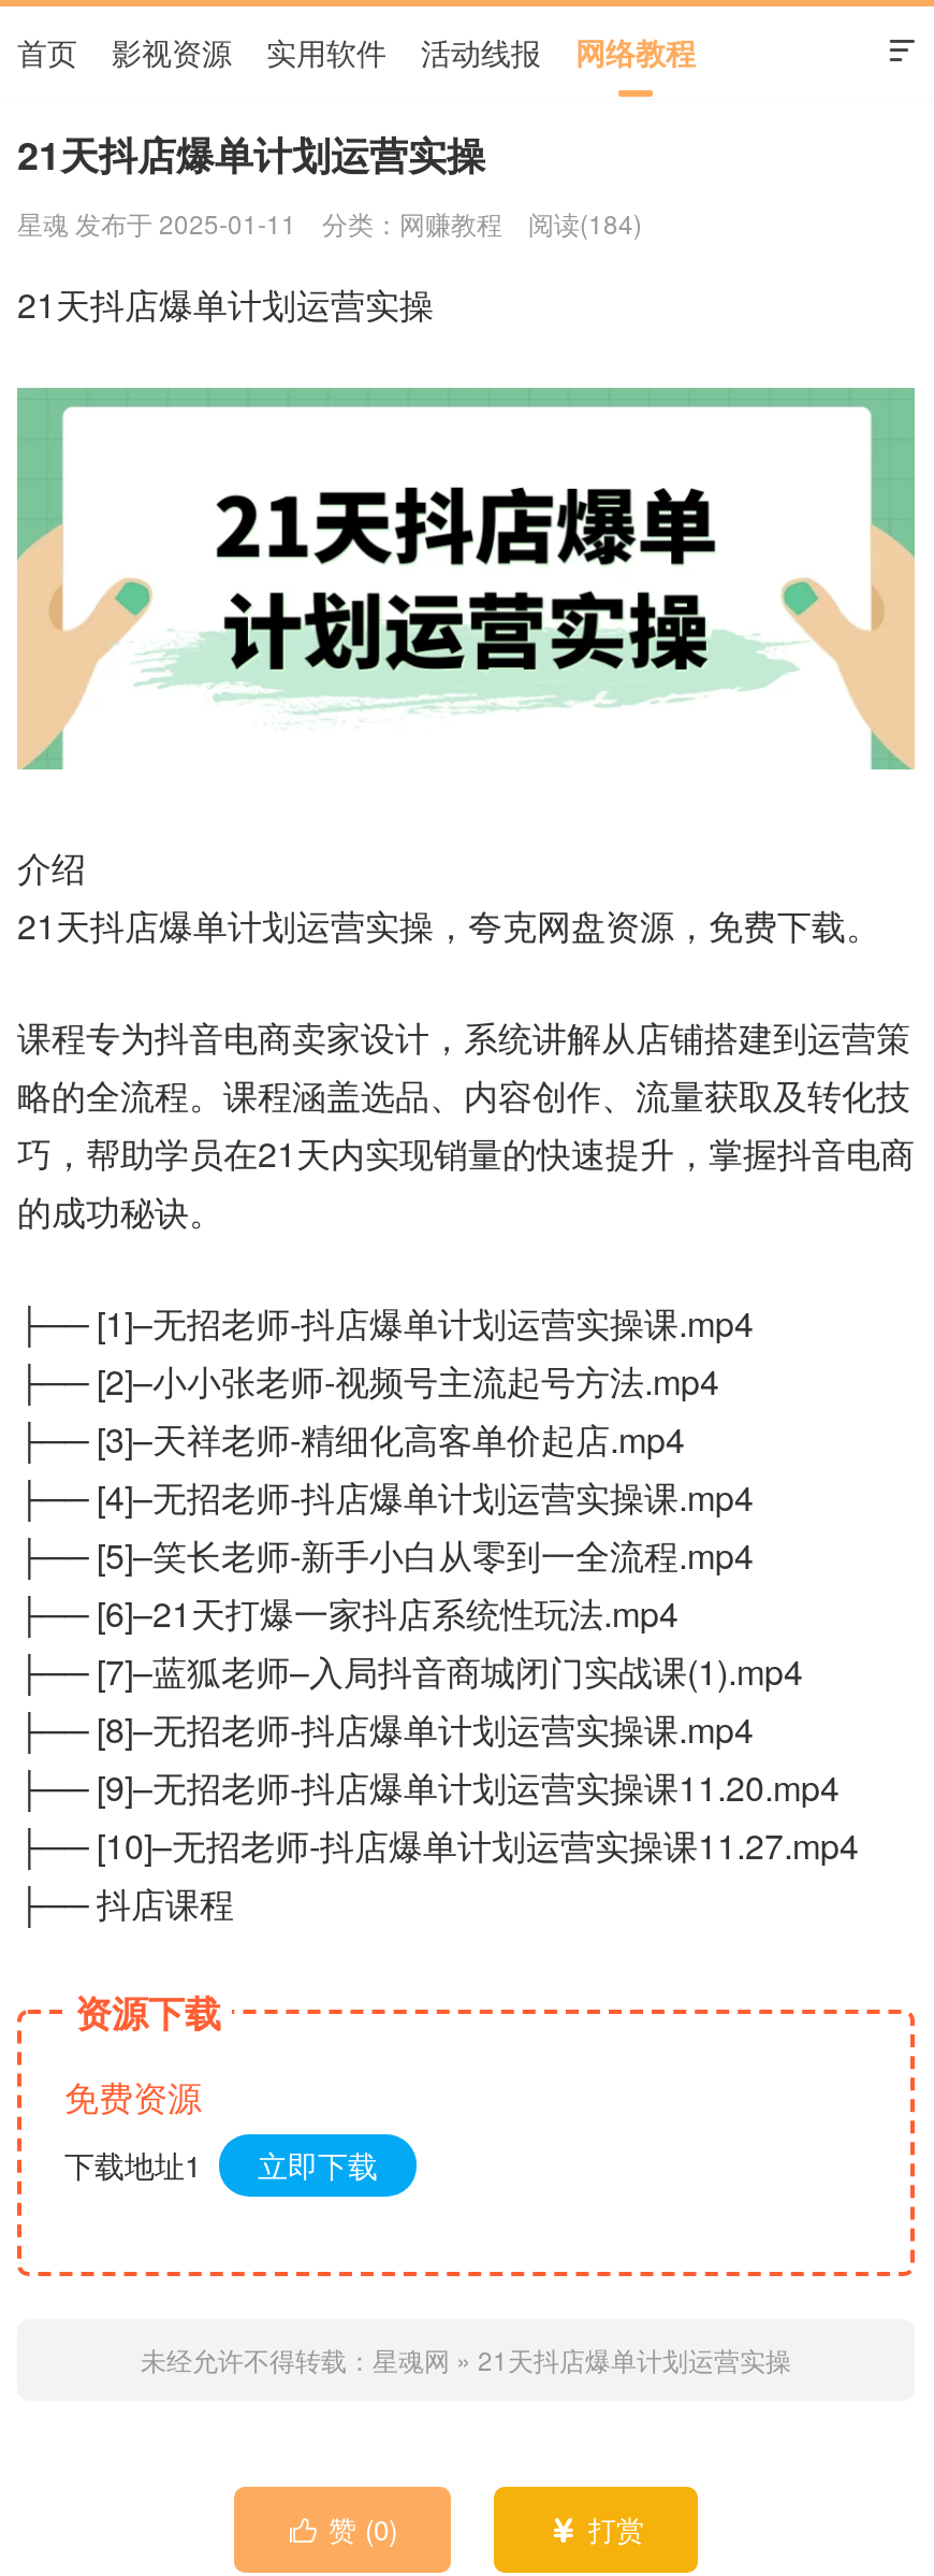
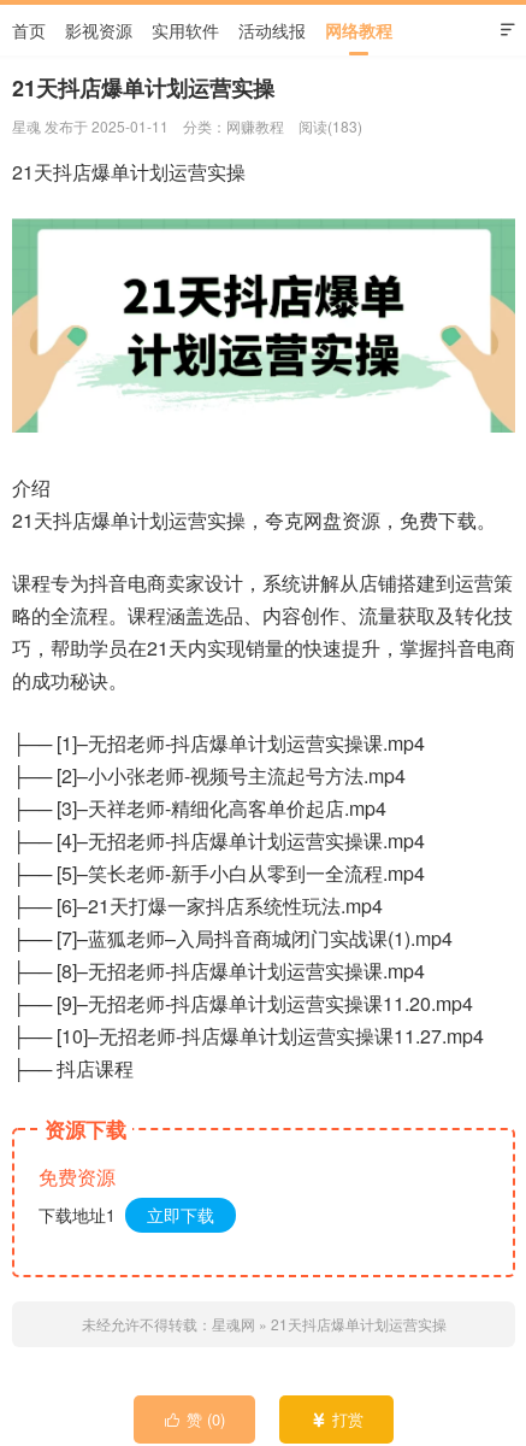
- 星魂 发布于 2025-01-11 分类：网赚教程 阅读(184)
+ 星魂 发布于 2025-01-11 分类：网赚教程 阅读(183)
